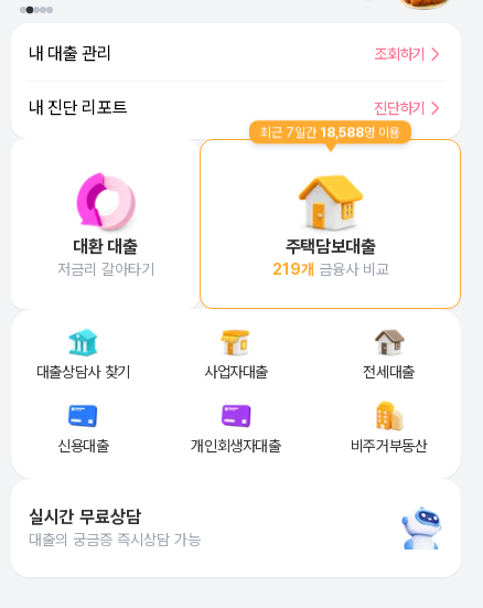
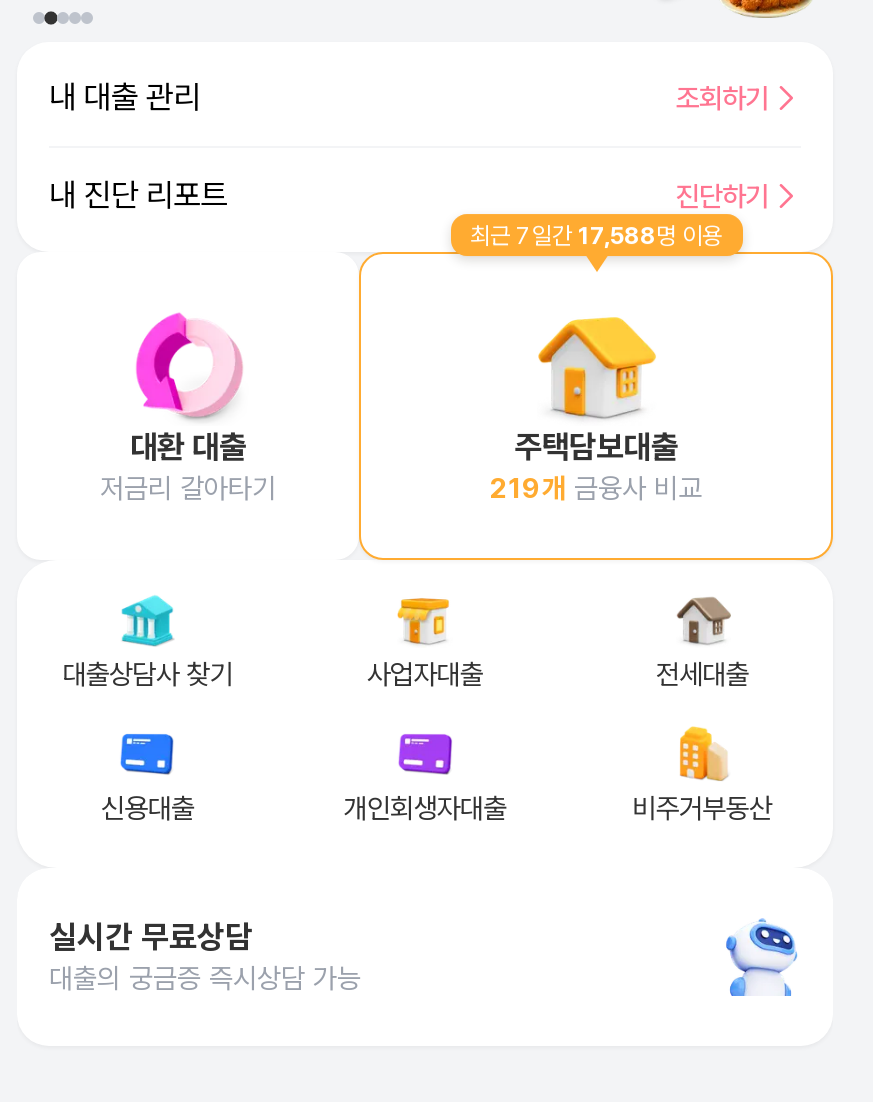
- 최근 7일간 18,588명 이용
+ 최근 7일간 17,588명 이용
